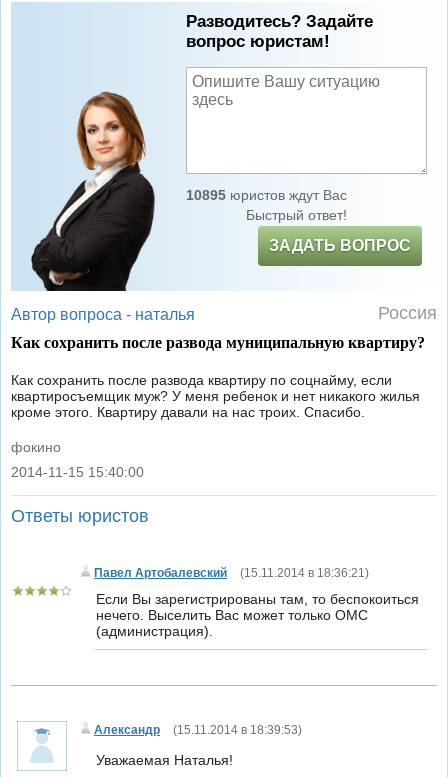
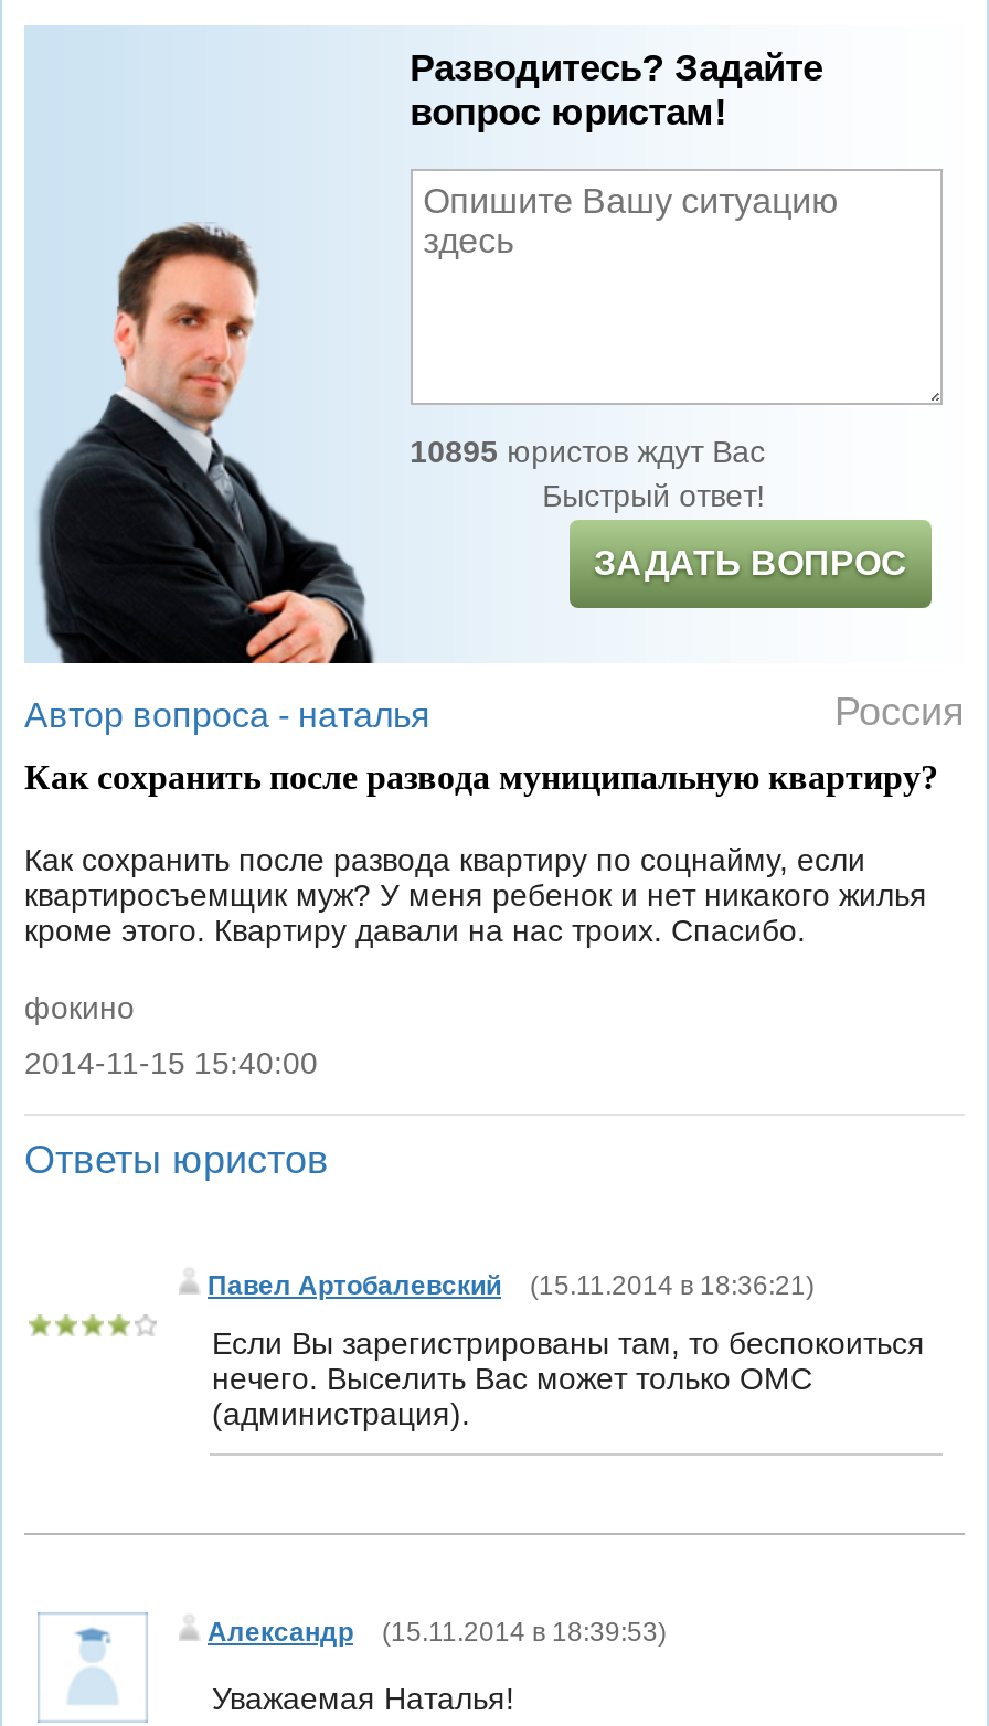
- [image]
+ [image]
